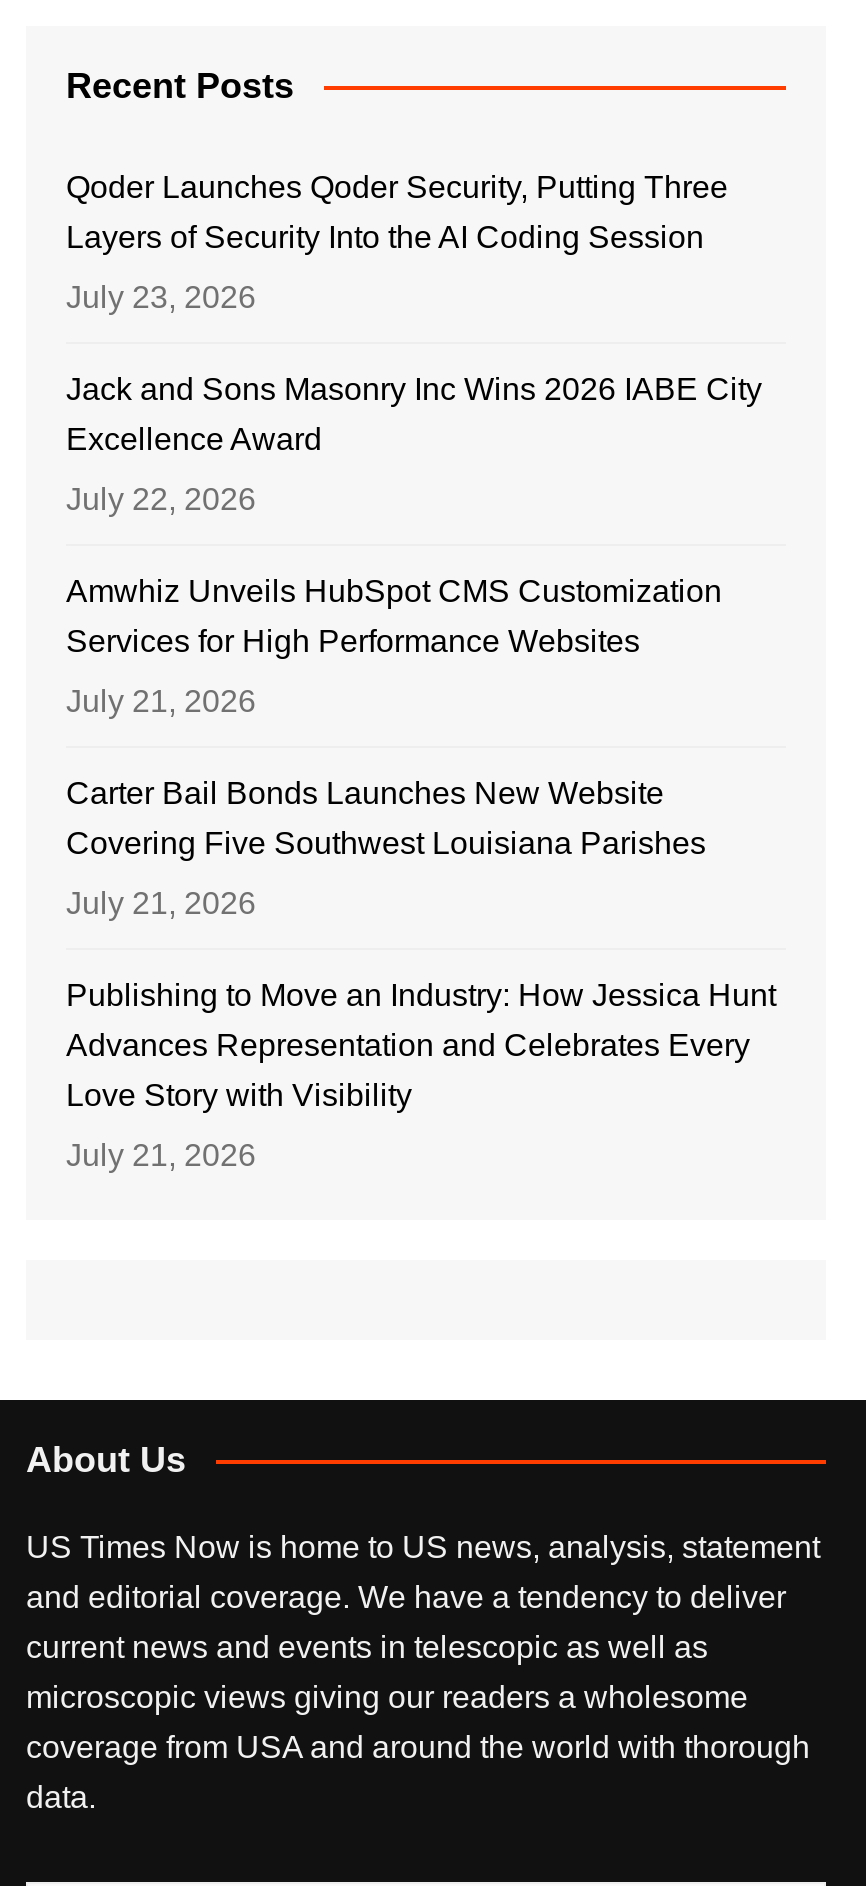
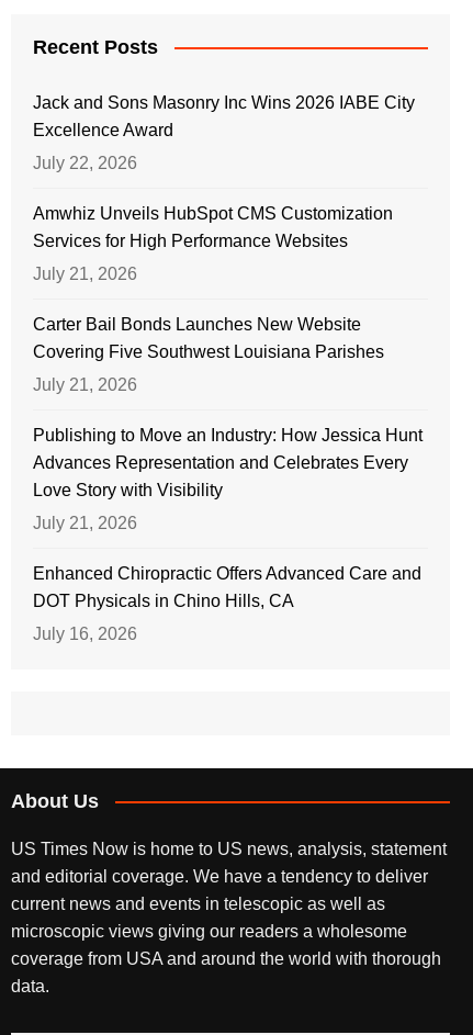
- Qoder Launches Qoder Security, Putting Three
- Layers of Security Into the AI Coding Session
- July 23, 2026

moved up: Jack and Sons Masonry Inc Wins 2026 IABE City | Excellence Award | July 22, 2026 | ... | Love Story with Visibility | July 21, 2026

+ Enhanced Chiropractic Offers Advanced Care and
+ DOT Physicals in Chino Hills, CA
+ July 16, 2026
